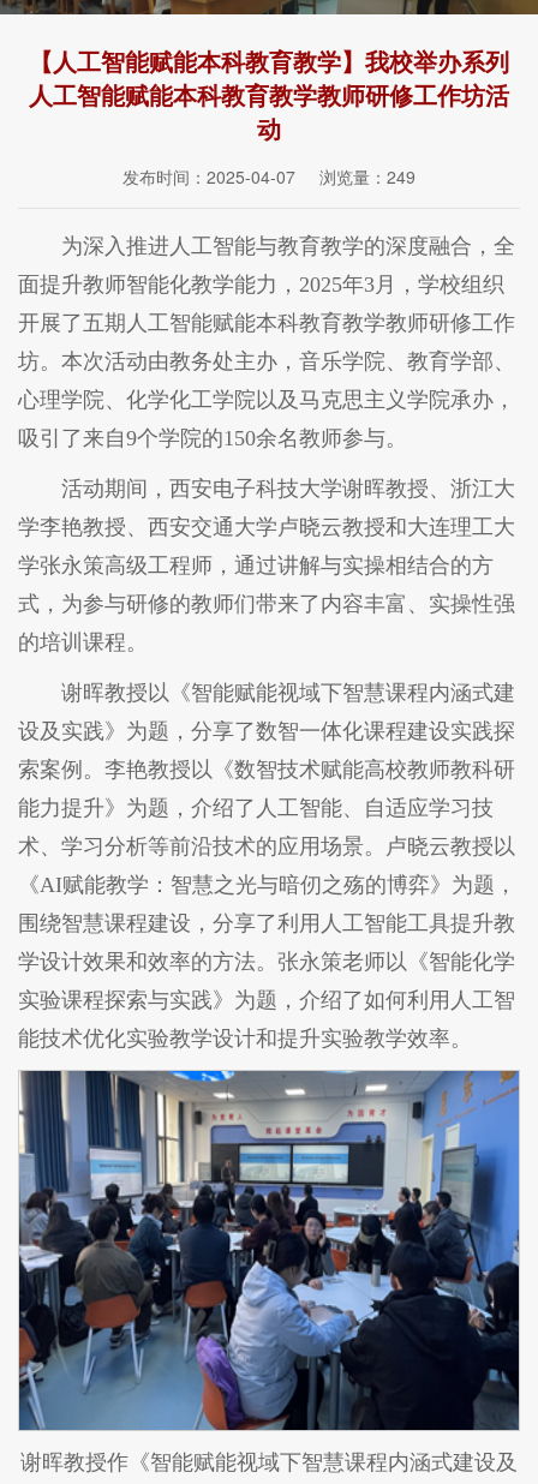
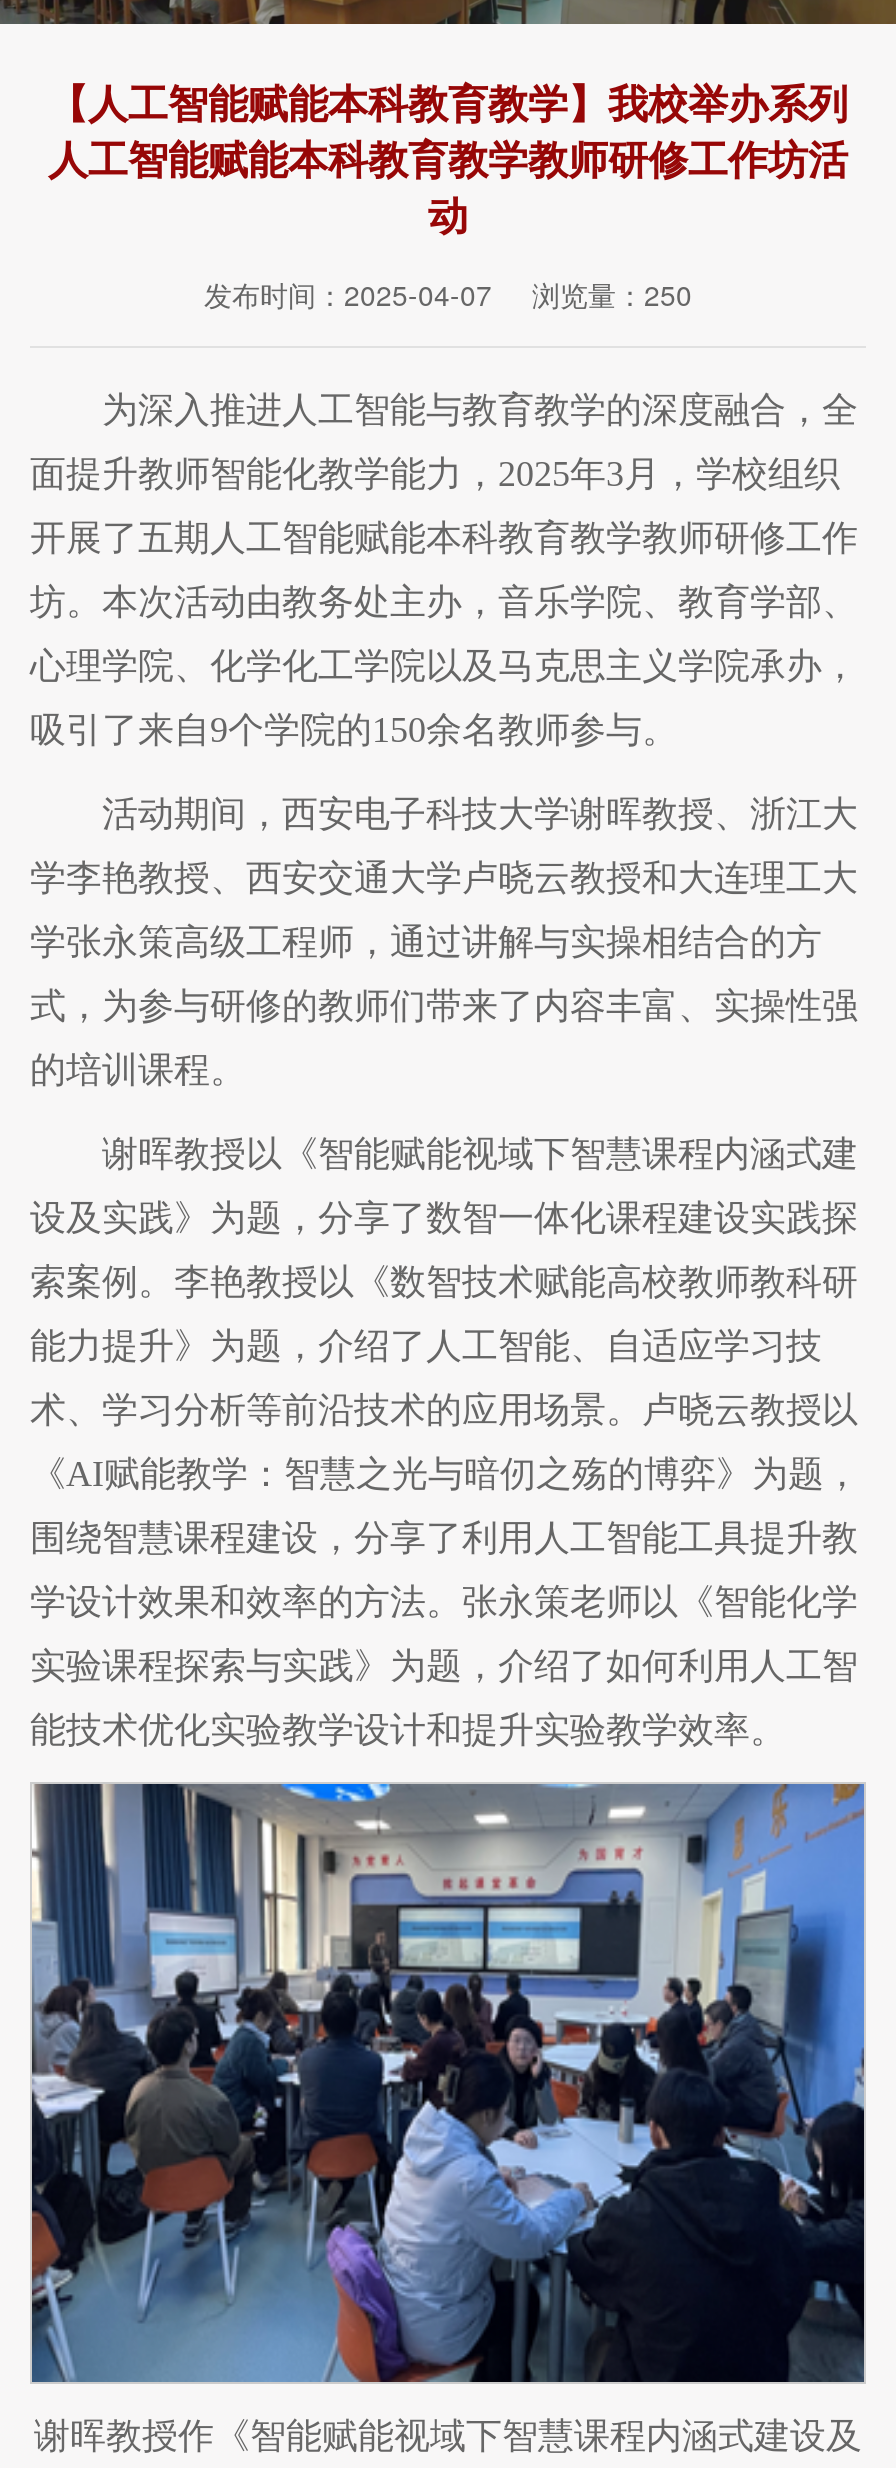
- 发布时间：2025-04-07 浏览量：249
+ 发布时间：2025-04-07 浏览量：250
